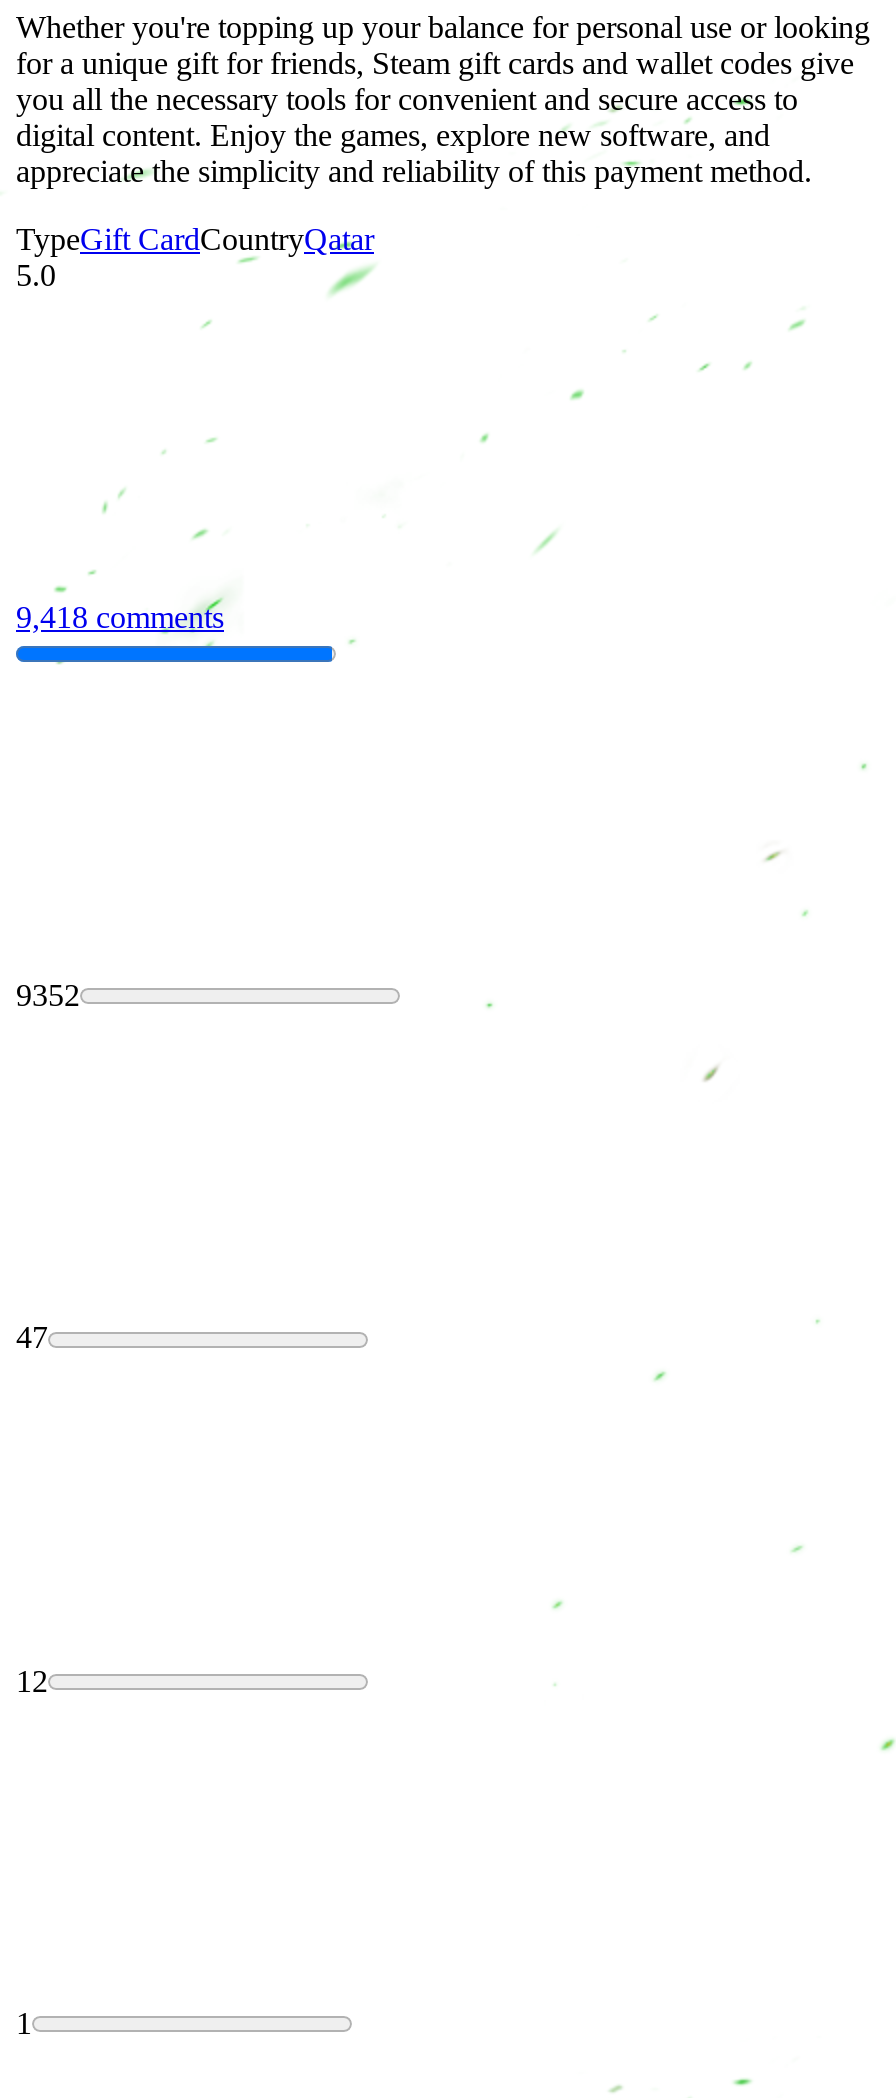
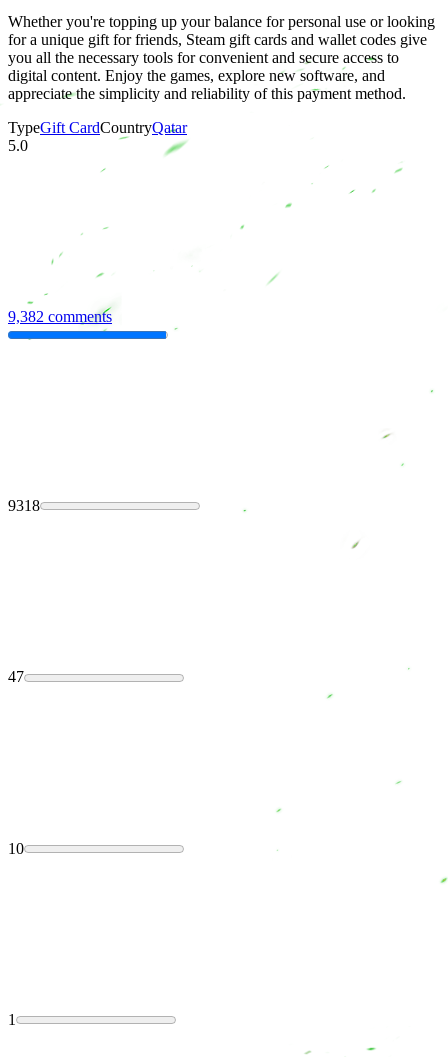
- 9,418 comments
+ 9,382 comments

- 9352
+ 9318

- 12
+ 10
